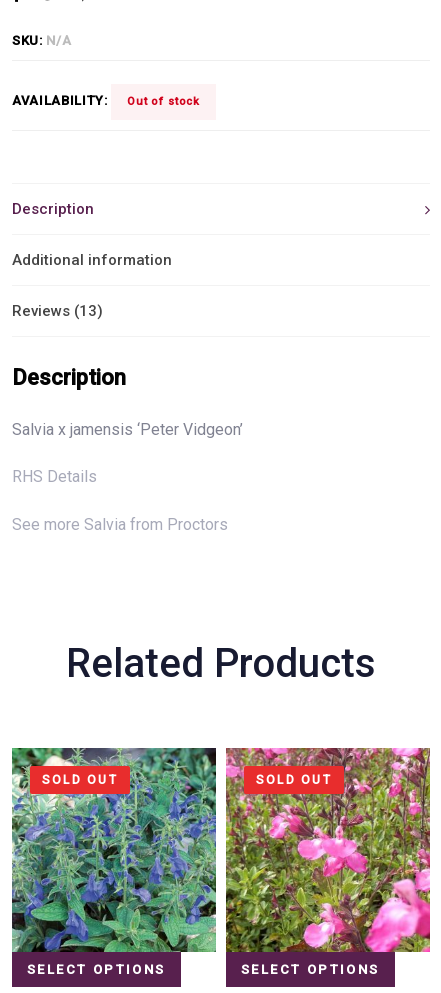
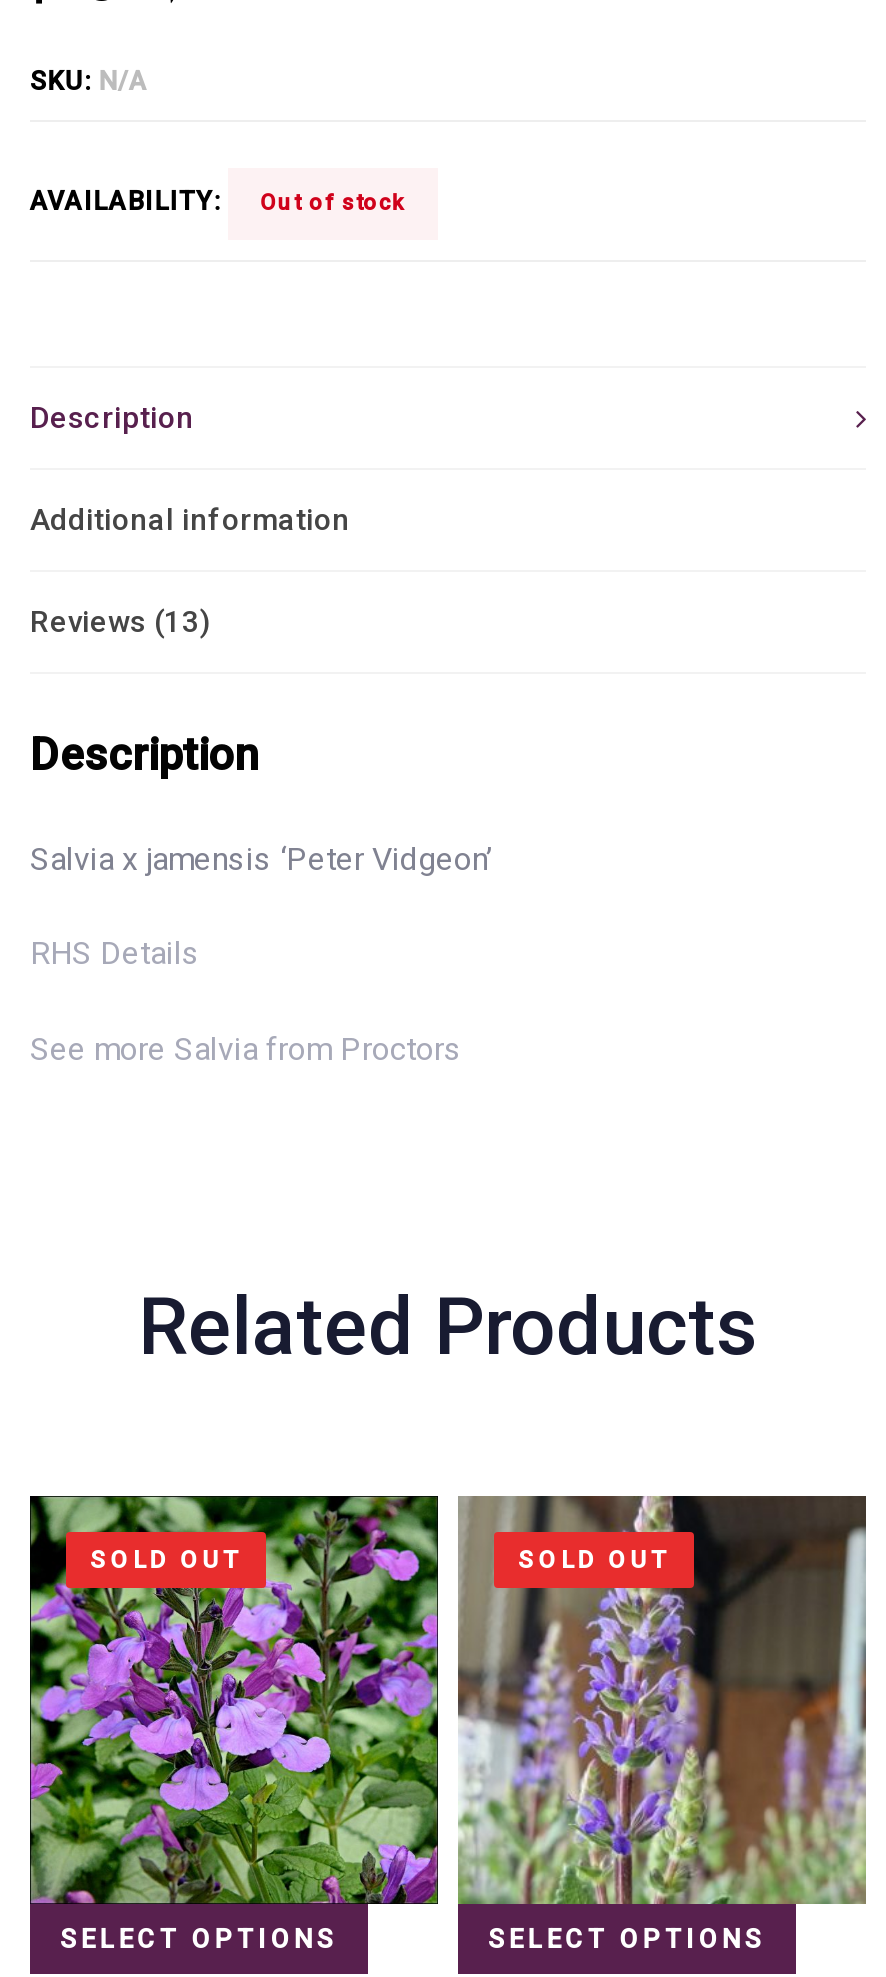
- [image]
+ [image]

- [image]
+ [image]
